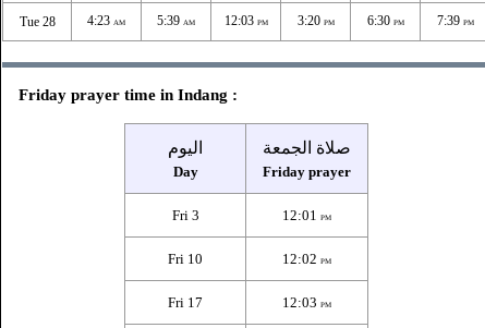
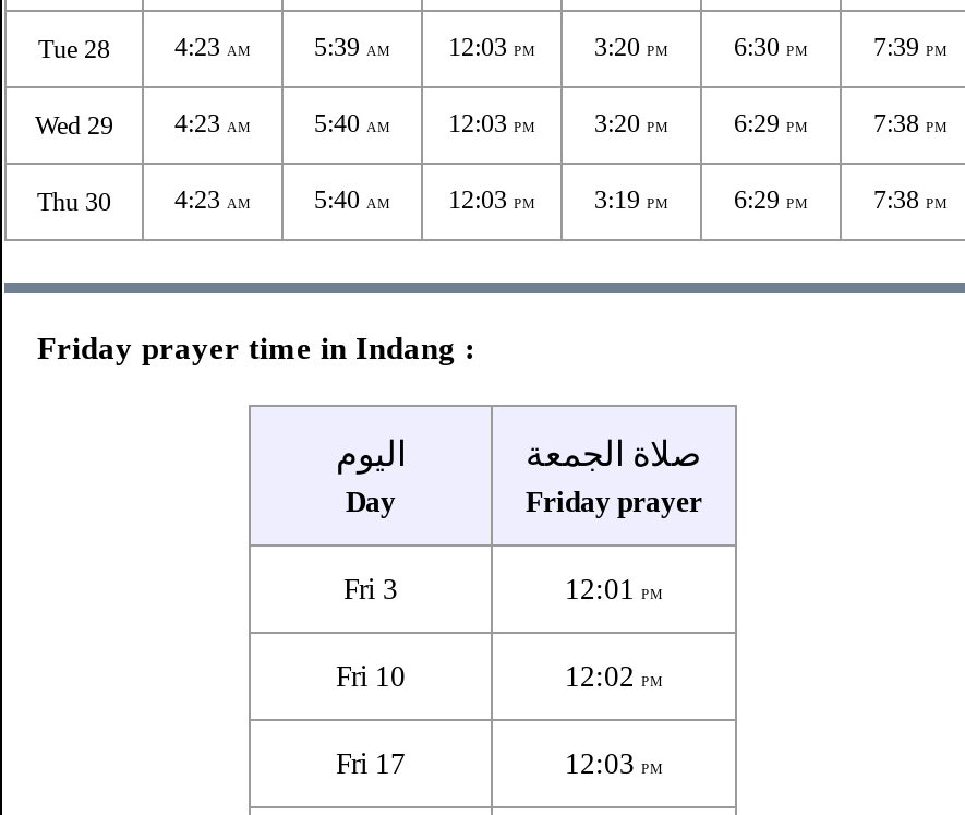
+ Wed 29
+ 4:23 AM
+ 5:40 AM
+ 12:03 PM
+ 3:20 PM
+ 6:29 PM
+ 7:38 PM
+ Thu 30
+ 4:23 AM
+ 5:40 AM
+ 12:03 PM
+ 3:19 PM
+ 6:29 PM
+ 7:38 PM
